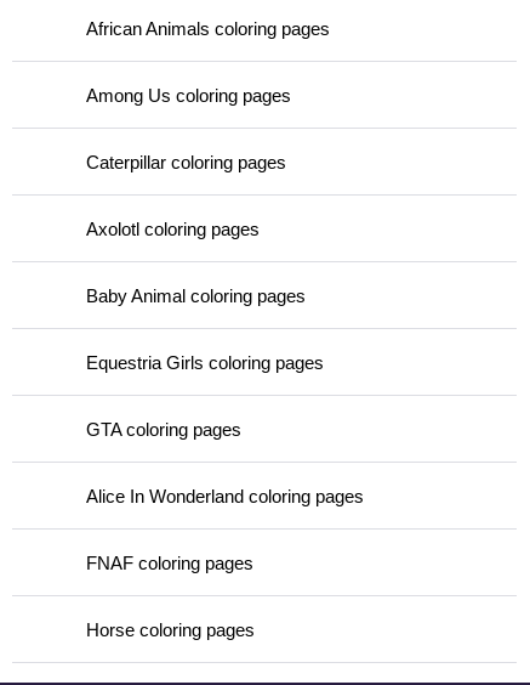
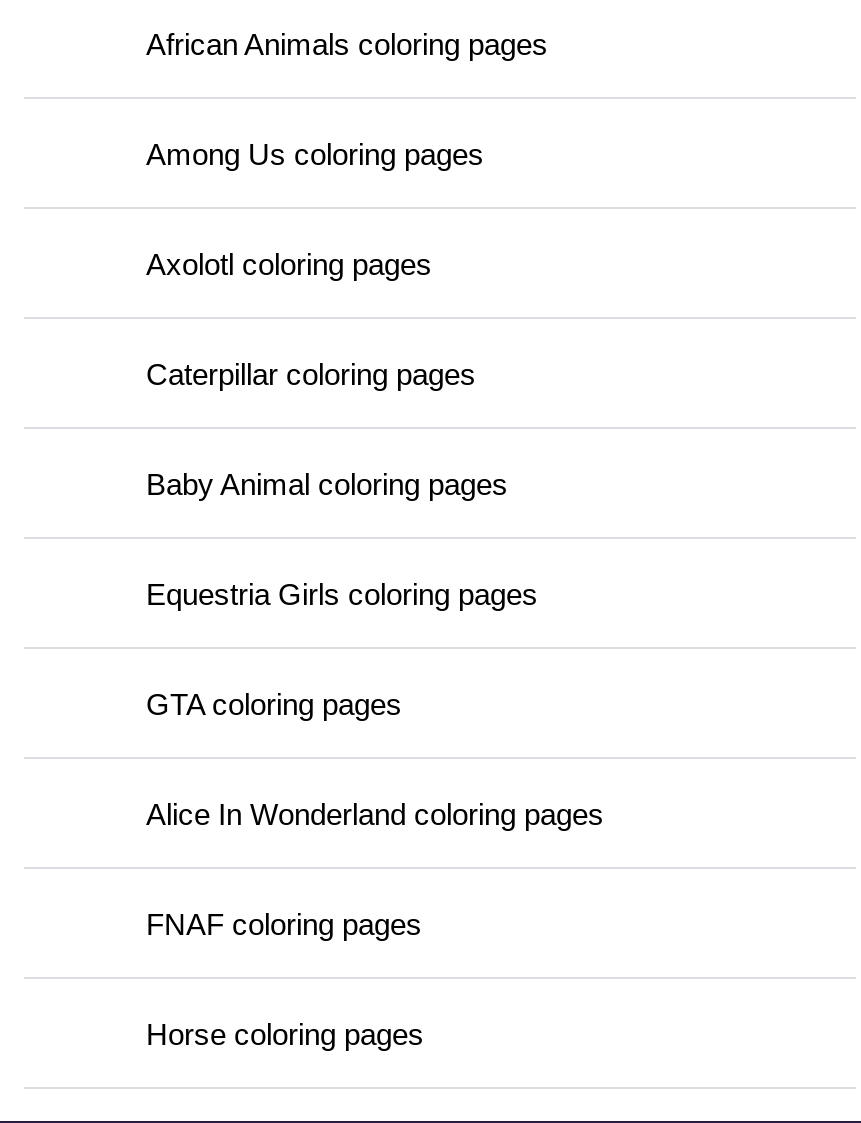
moved down: Caterpillar coloring pages

moved up: Axolotl coloring pages
